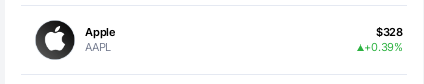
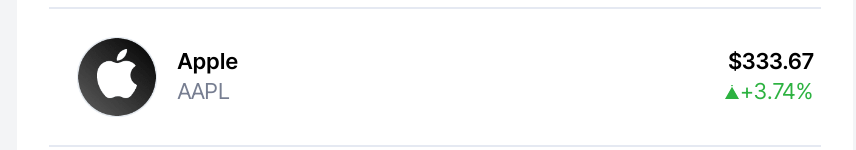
- $328
+ $333.67

- +0.39%
+ +3.74%
